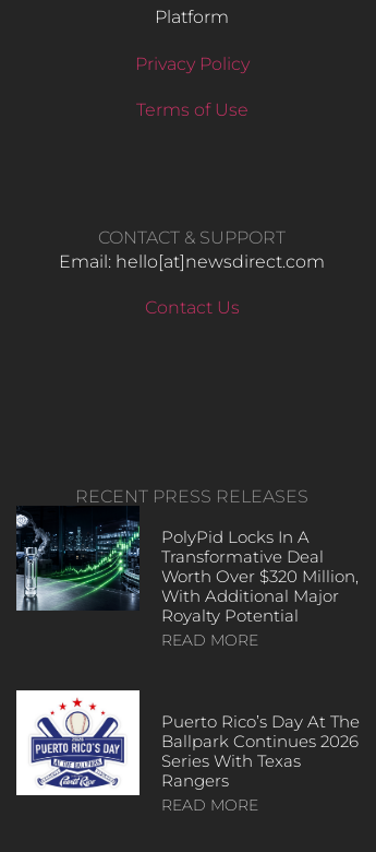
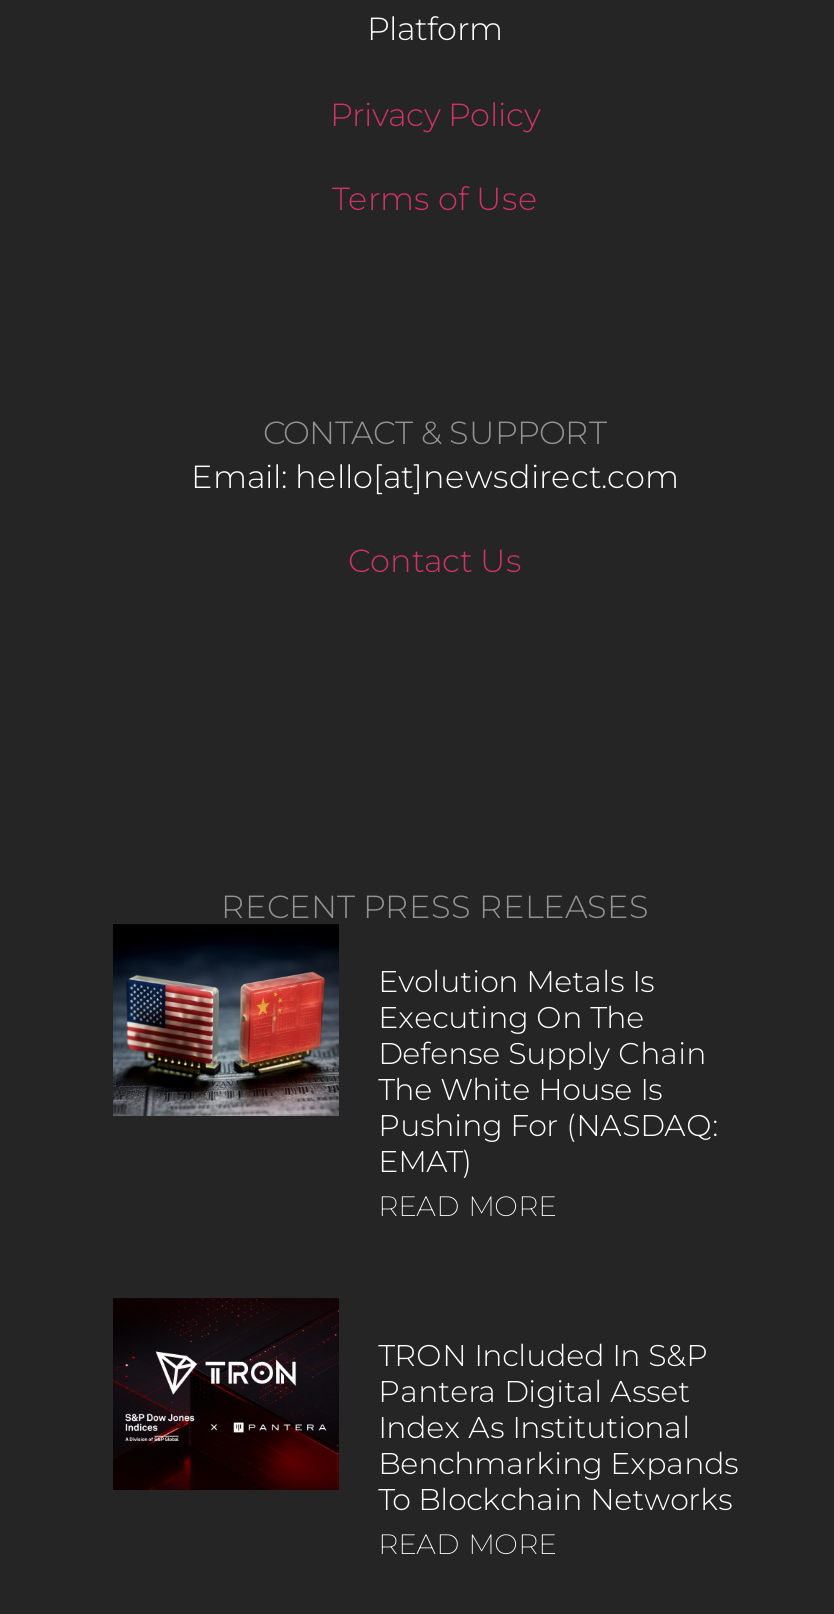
- [image]
- PolyPid Locks In A
- Transformative Deal
- Worth Over $320 Million,
- With Additional Major
- Royalty Potential
+ [image]
+ Evolution Metals Is
+ Executing On The
+ Defense Supply Chain
+ The White House Is
+ Pushing For (NASDAQ:
+ EMAT)

- [image]
- Puerto Rico’s Day At The
- Ballpark Continues 2026
- Series With Texas
- Rangers
+ [image]
+ TRON Included In S&P
+ Pantera Digital Asset
+ Index As Institutional
+ Benchmarking Expands
+ To Blockchain Networks
